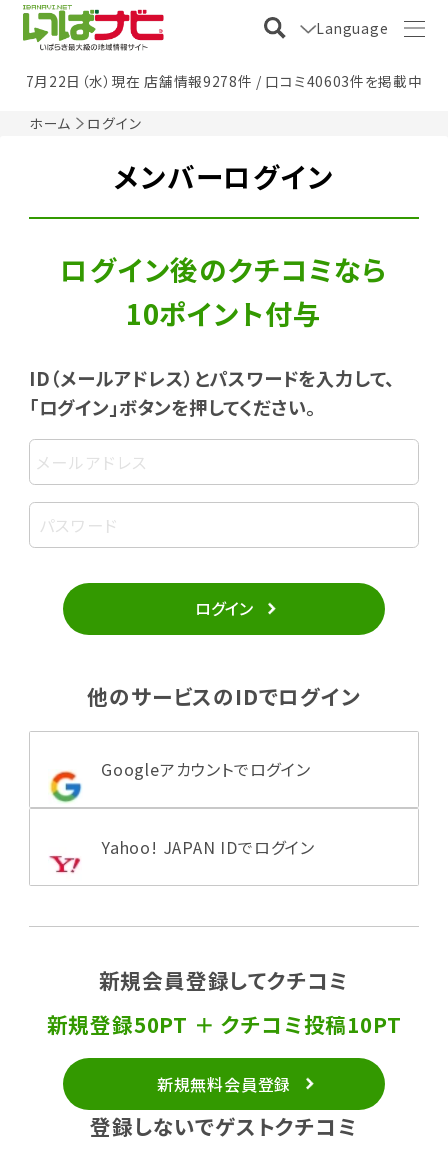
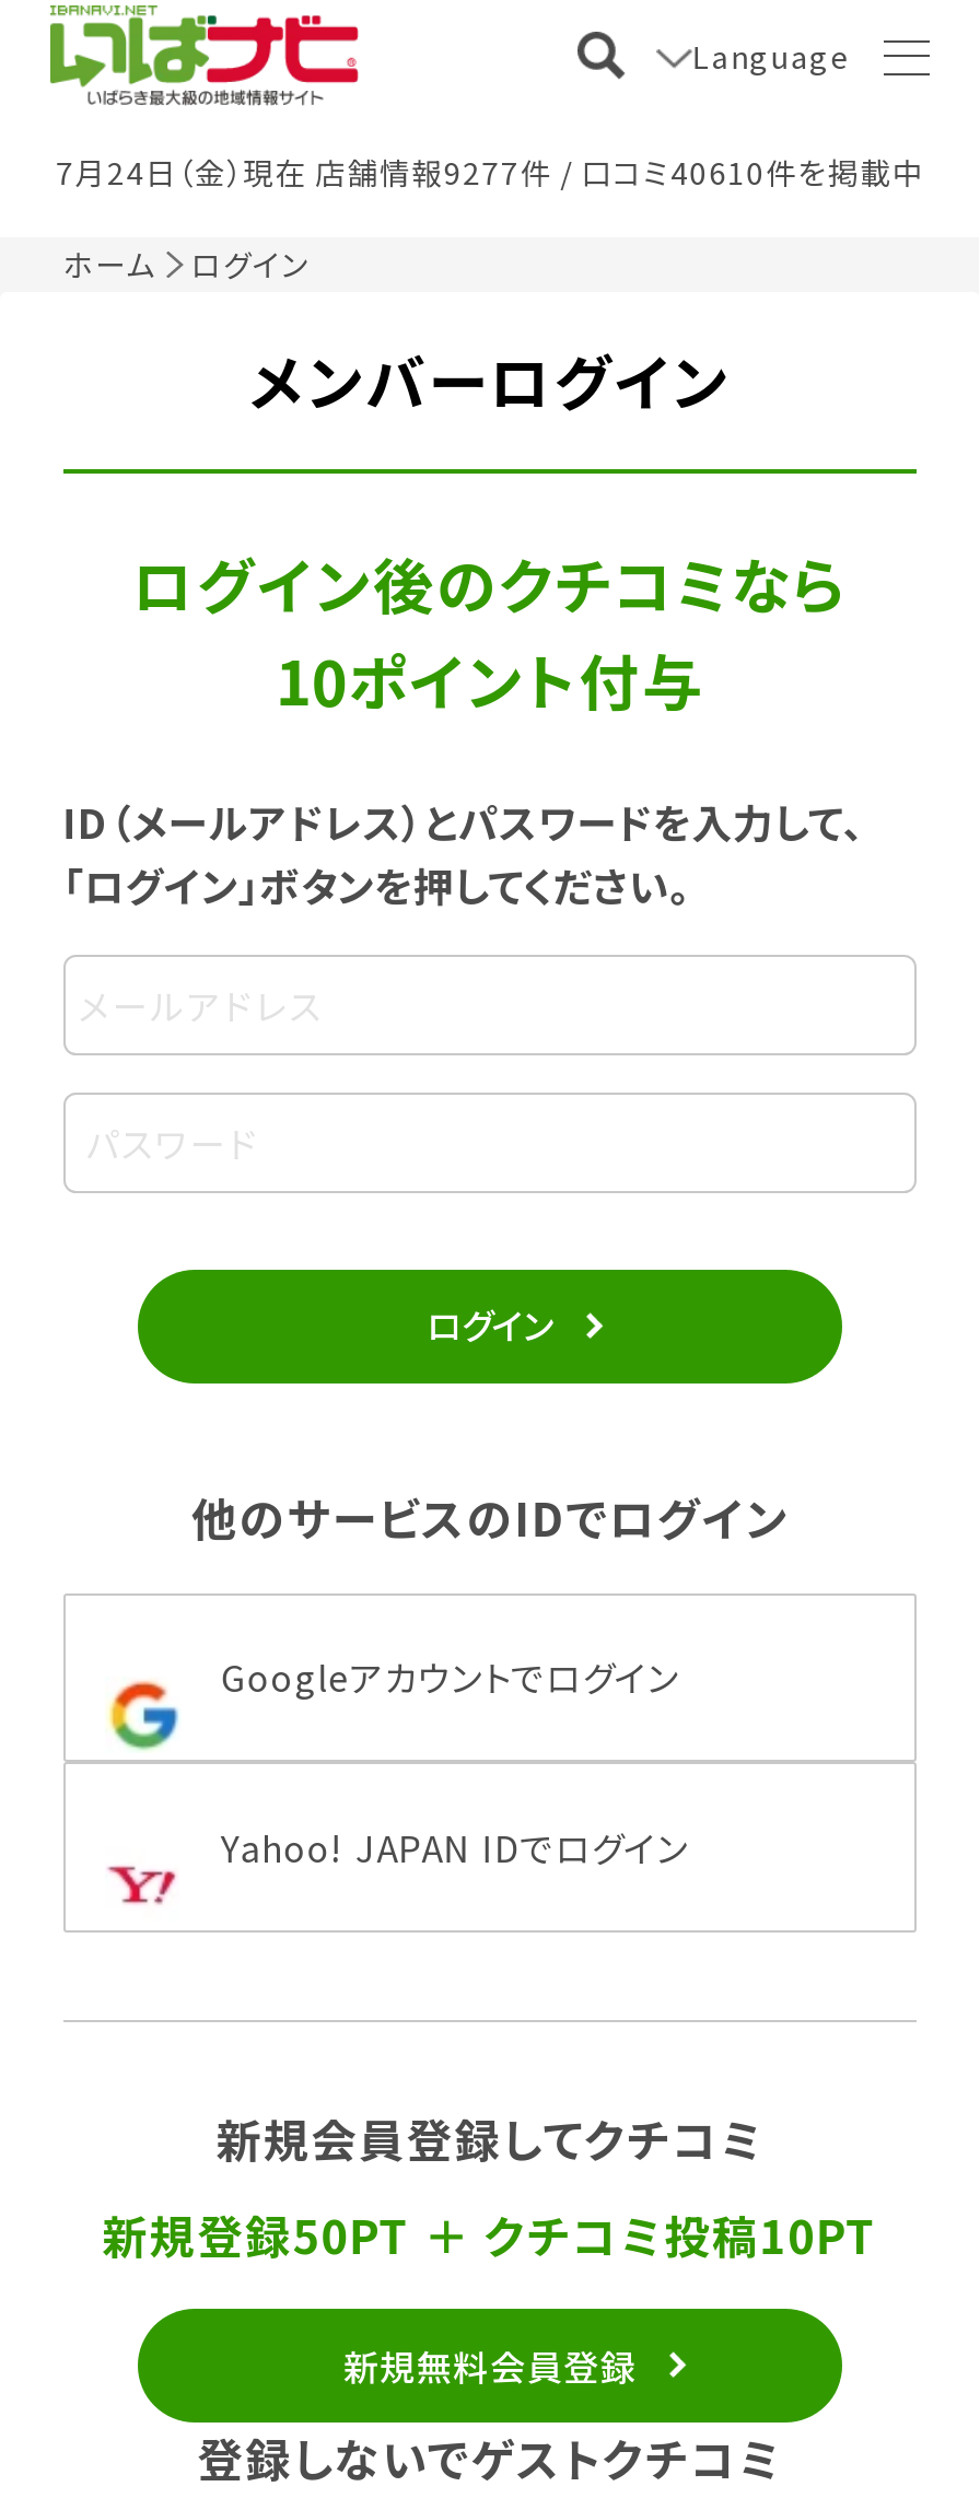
- 7月22日（水）現在 店舗情報9278件 / 口コミ40603件を掲載中
+ 7月24日（金）現在 店舗情報9277件 / 口コミ40610件を掲載中
